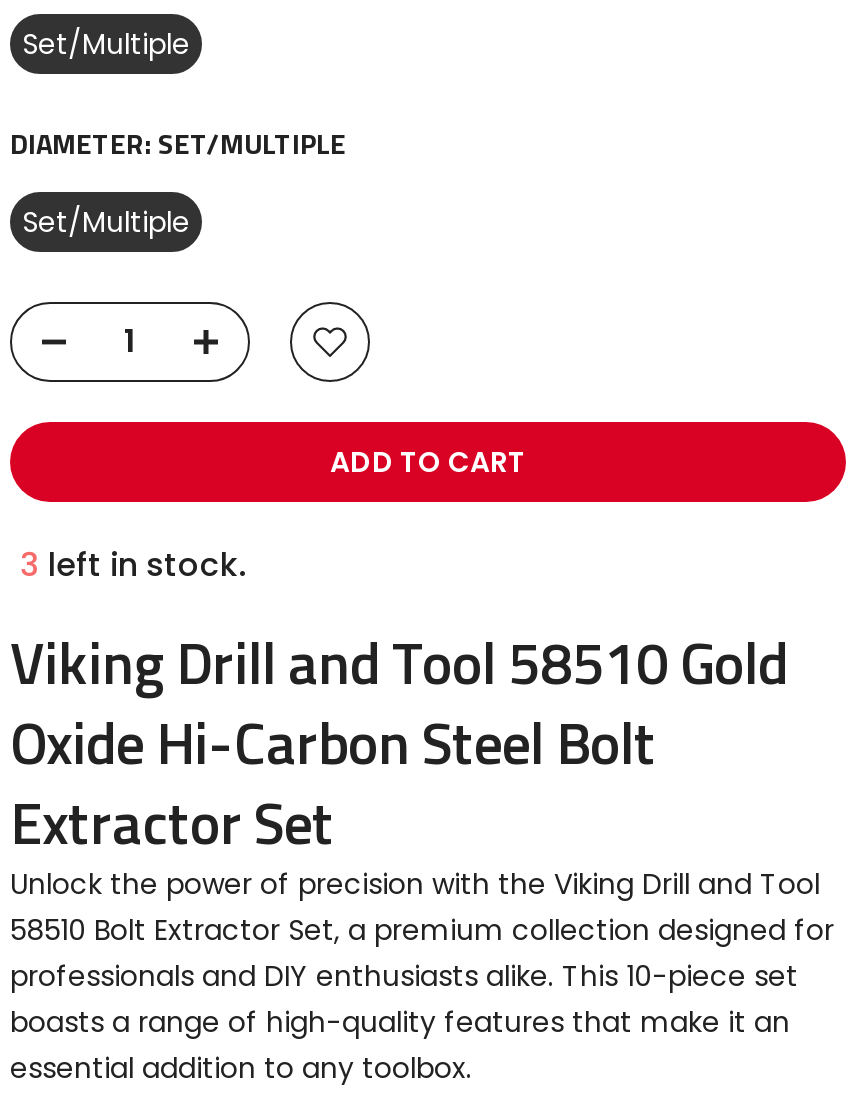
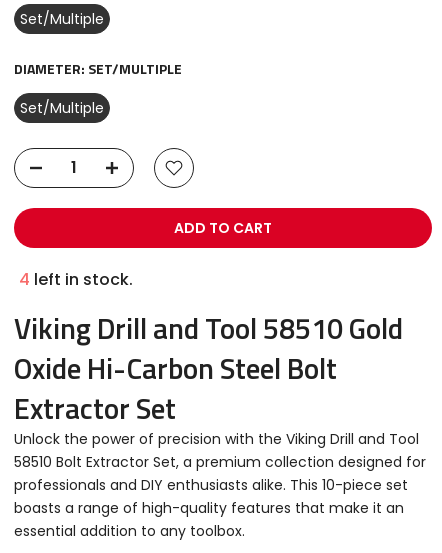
- 3 left in stock.
+ 4 left in stock.
